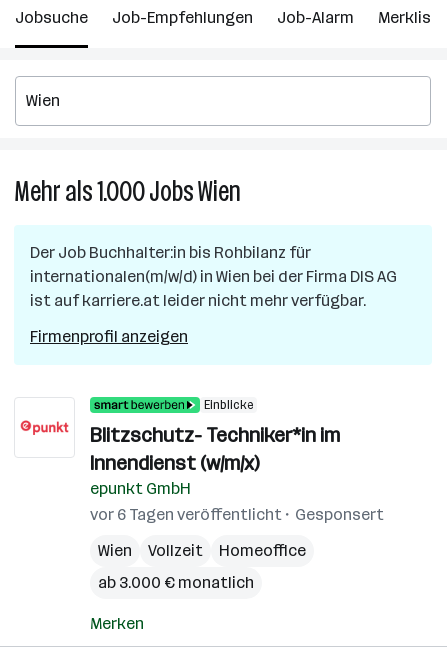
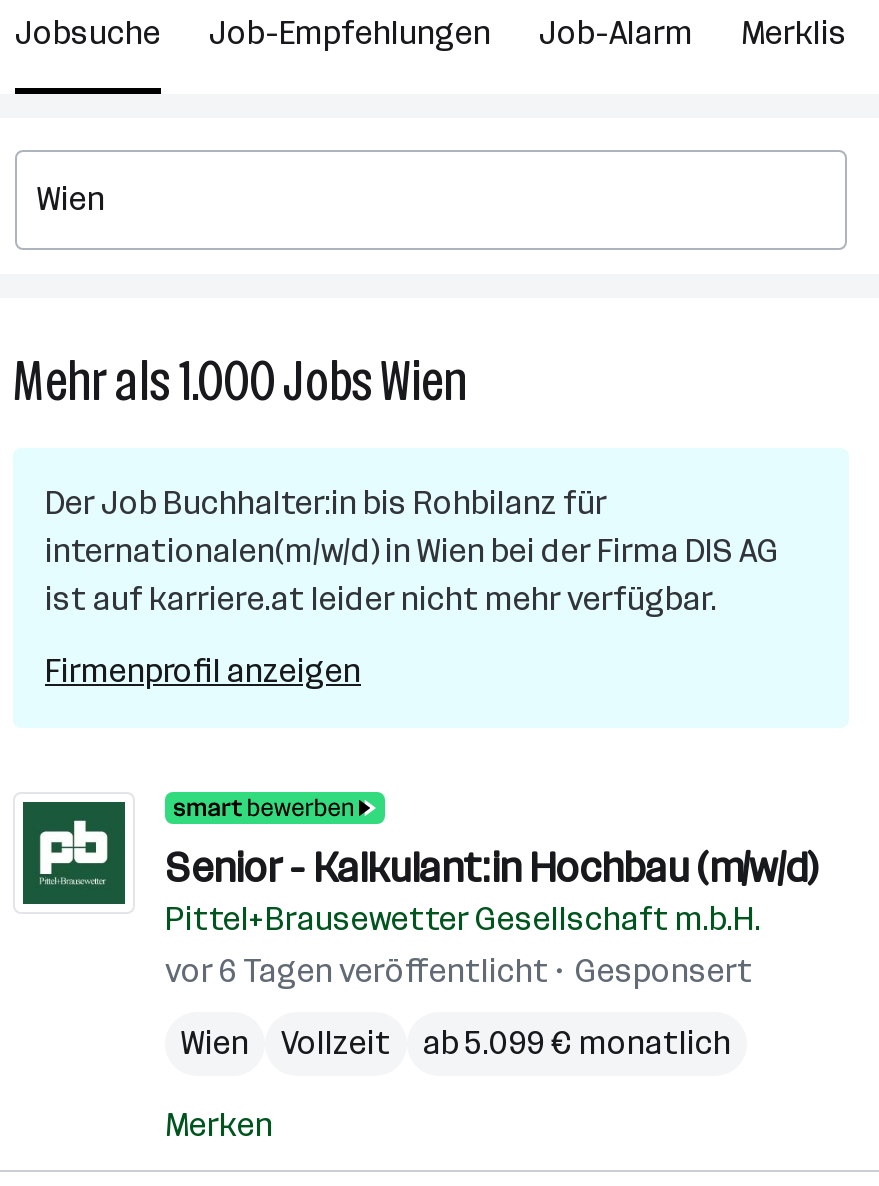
- [image]
- Einblicke
- Blitzschutz- Techniker*in im
- Innendienst (w/m/x)
- epunkt GmbH
+ [image]
+ Senior - Kalkulant:in Hochbau (m/w/d)
+ Pittel+Brausewetter Gesellschaft m.b.H.

- Homeoffice
- ab 3.000 € monatlich
+ ab 5.099 € monatlich
